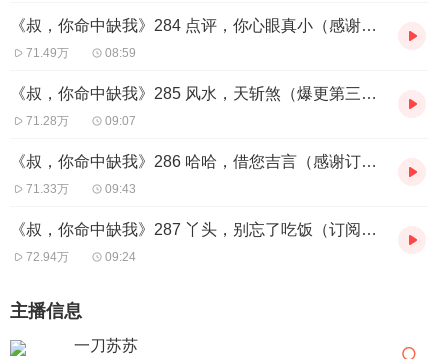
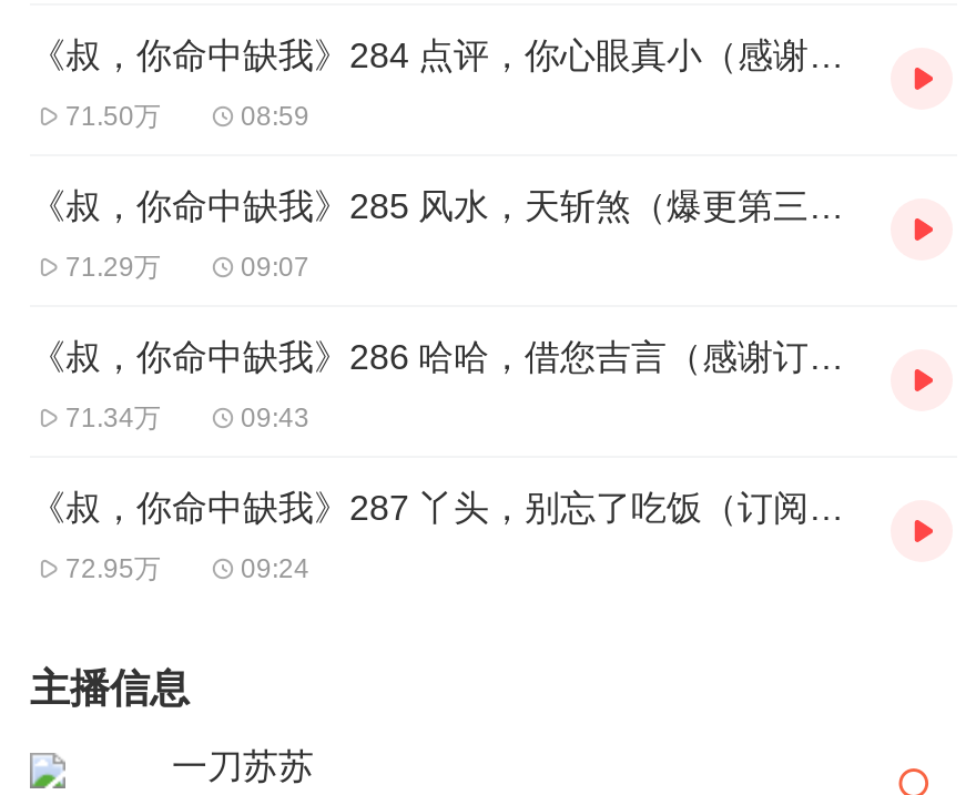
- 71.49万
+ 71.50万

- 71.28万
+ 71.29万

- 71.33万
+ 71.34万

- 72.94万
+ 72.95万
